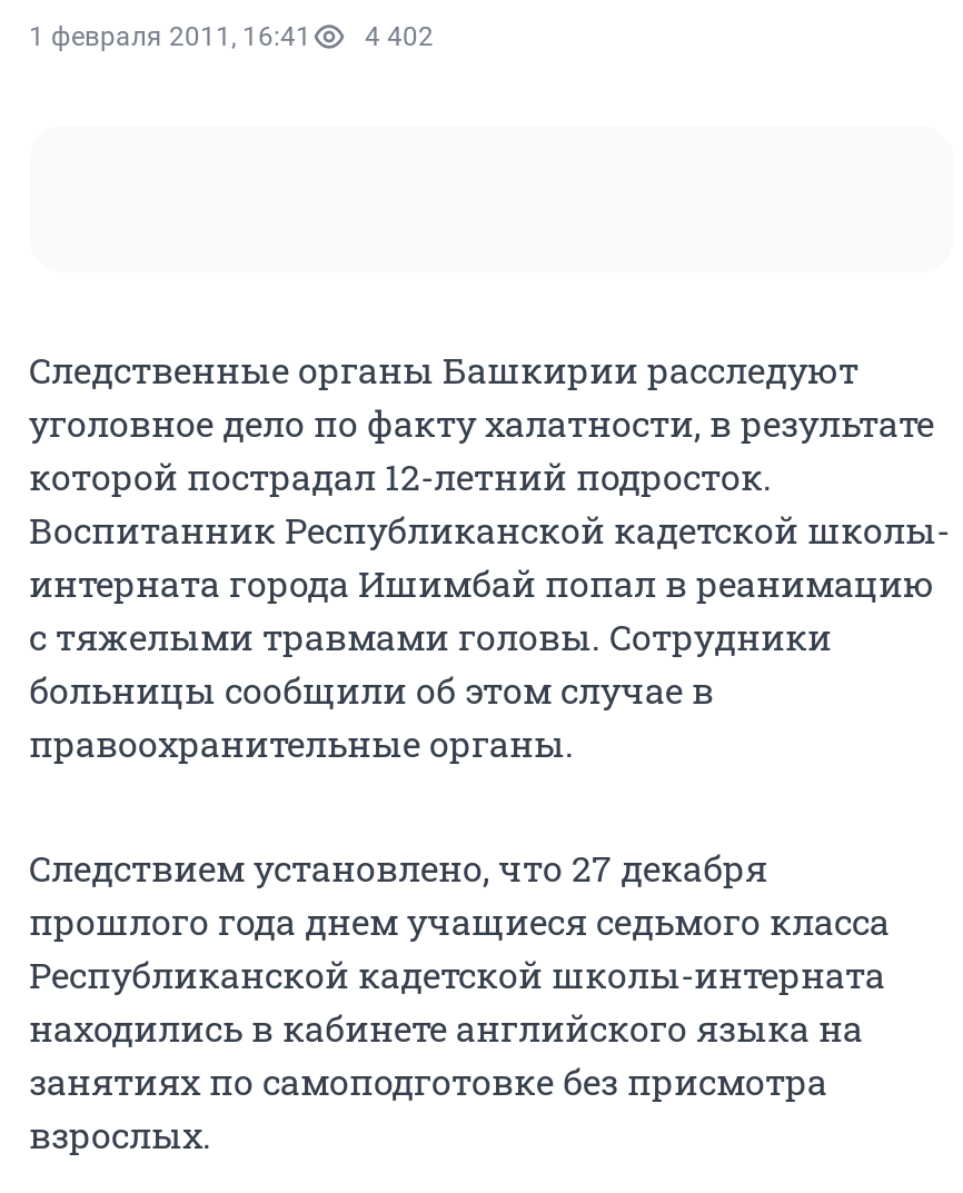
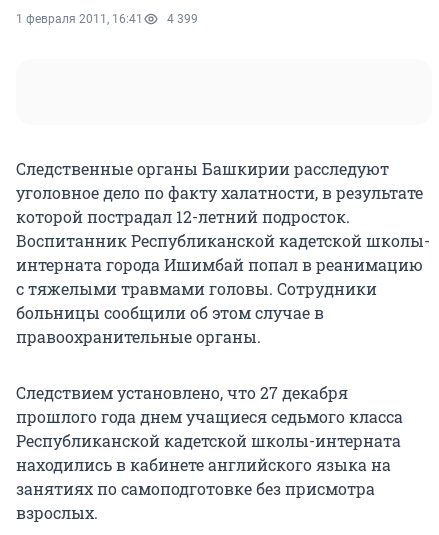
- 1 февраля 2011, 16:41 4 402
+ 1 февраля 2011, 16:41 4 399
